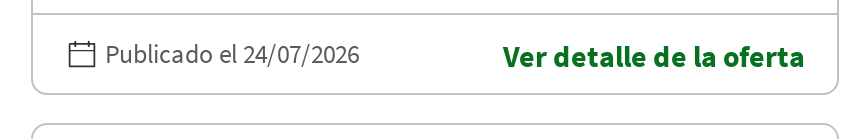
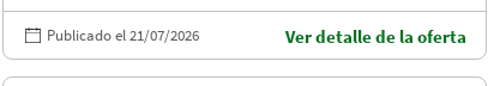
- Publicado el 24/07/2026
+ Publicado el 21/07/2026
